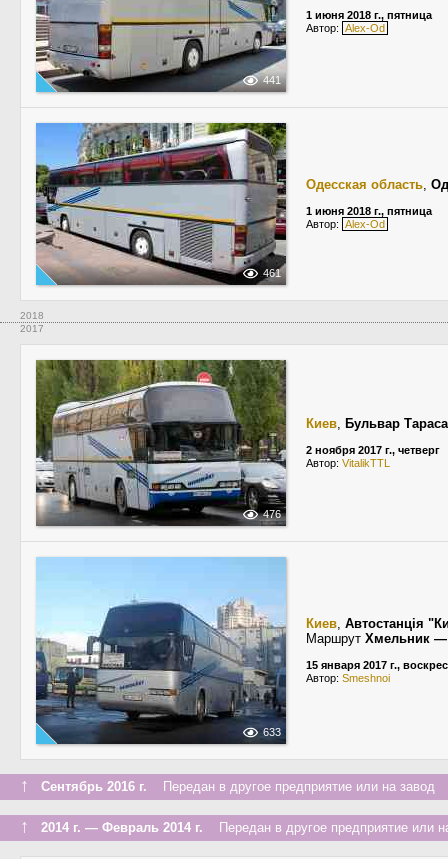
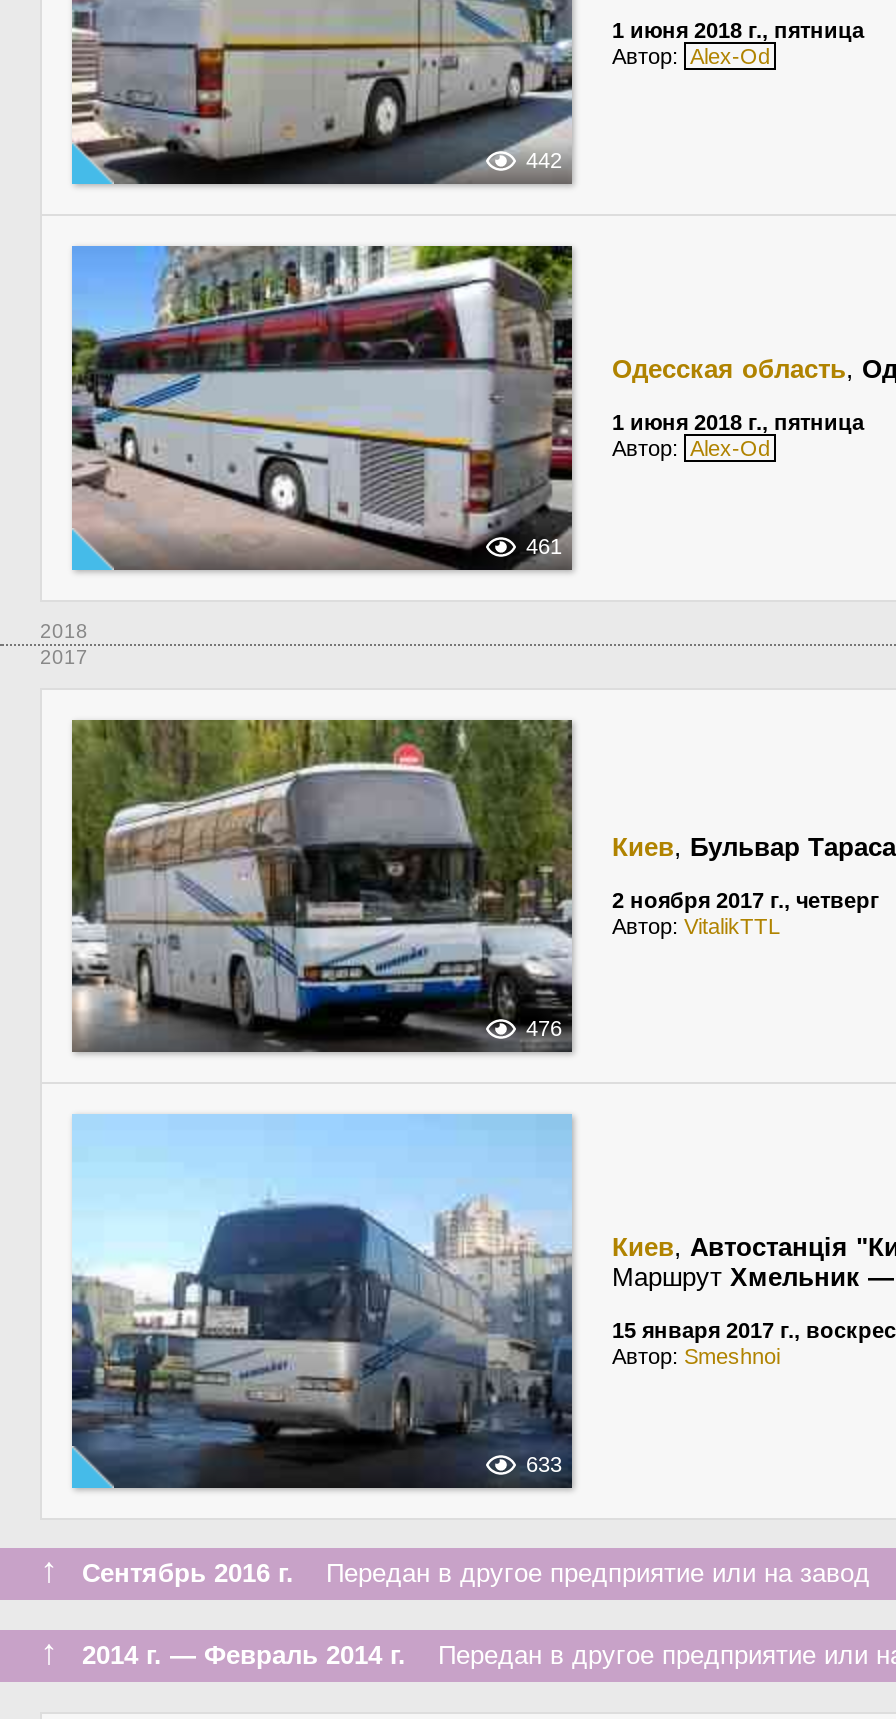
- 441
+ 442
